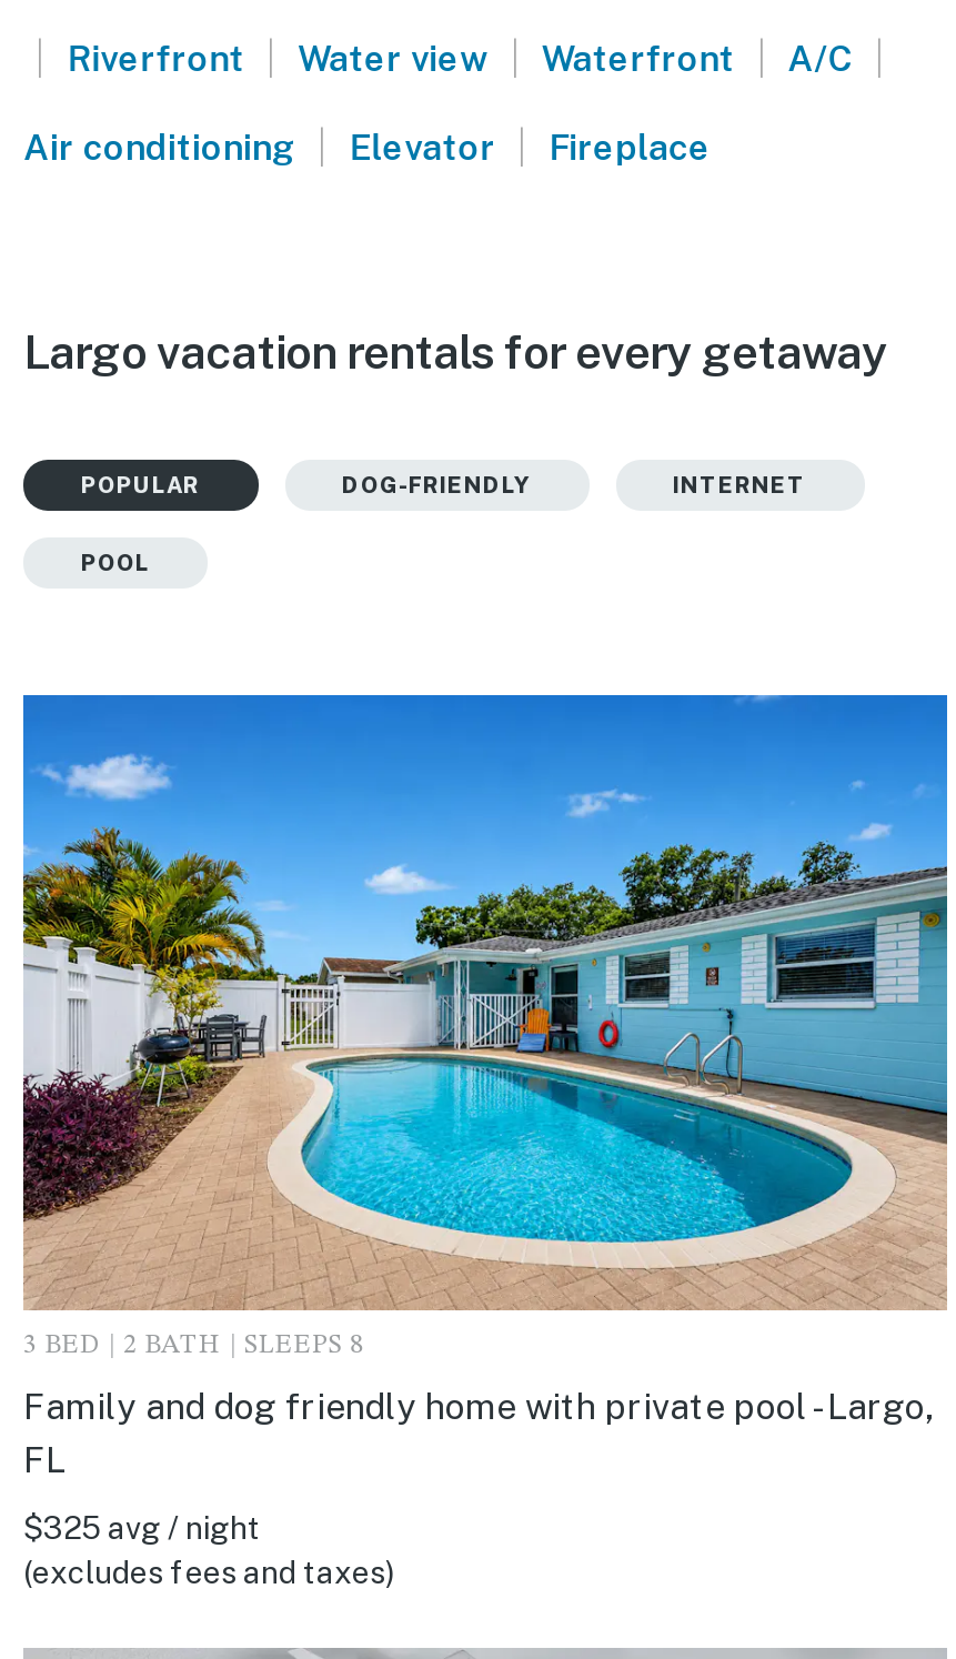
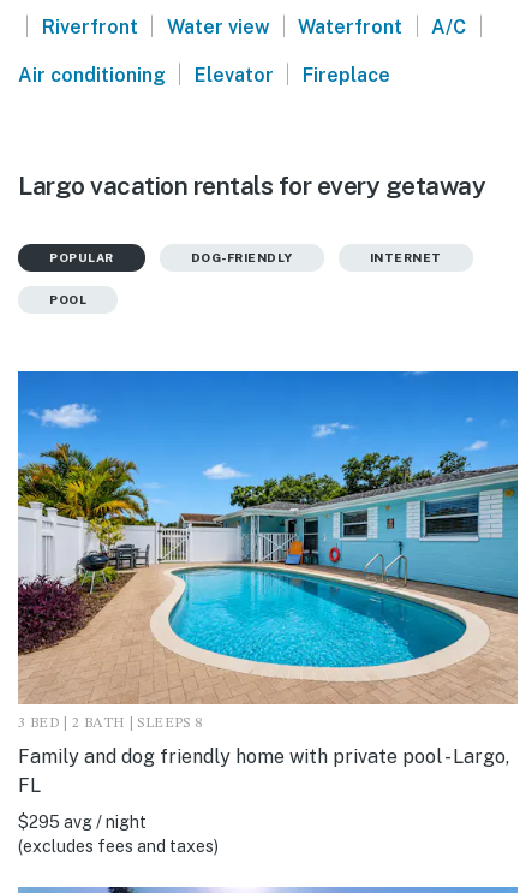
- $325 avg / night
+ $295 avg / night
